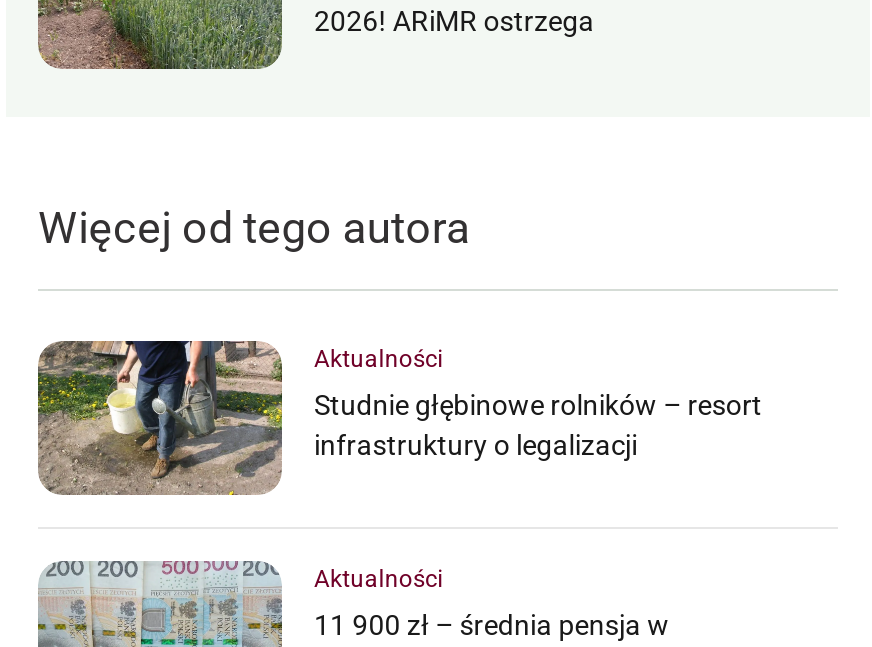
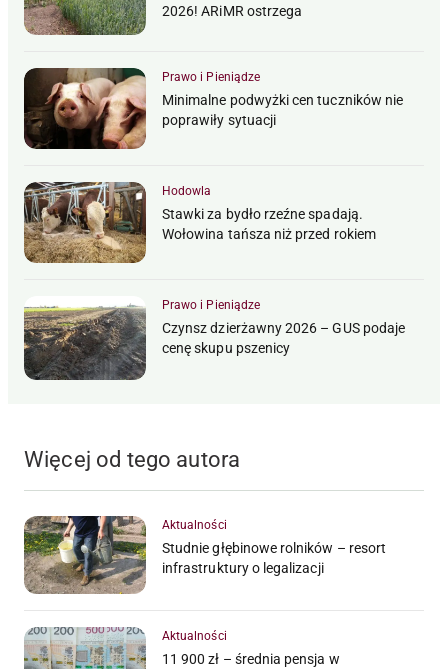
+ [image]
+ Prawo i Pieniądze
+ Minimalne podwyżki cen tuczników nie
+ poprawiły sytuacji

+ [image]
+ Hodowla
+ Stawki za bydło rzeźne spadają.
+ Wołowina tańsza niż przed rokiem

+ [image]
+ Prawo i Pieniądze
+ Czynsz dzierżawny 2026 – GUS podaje
+ cenę skupu pszenicy
